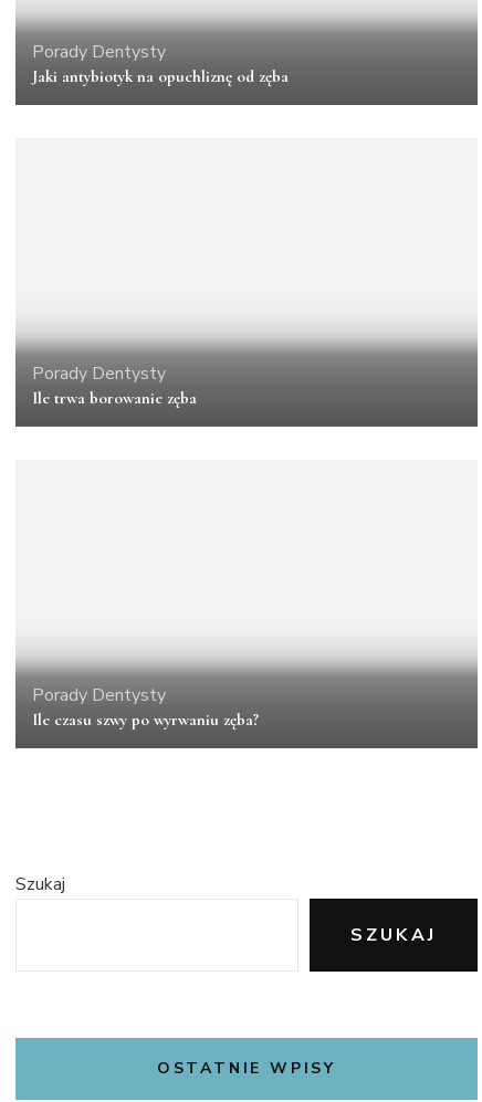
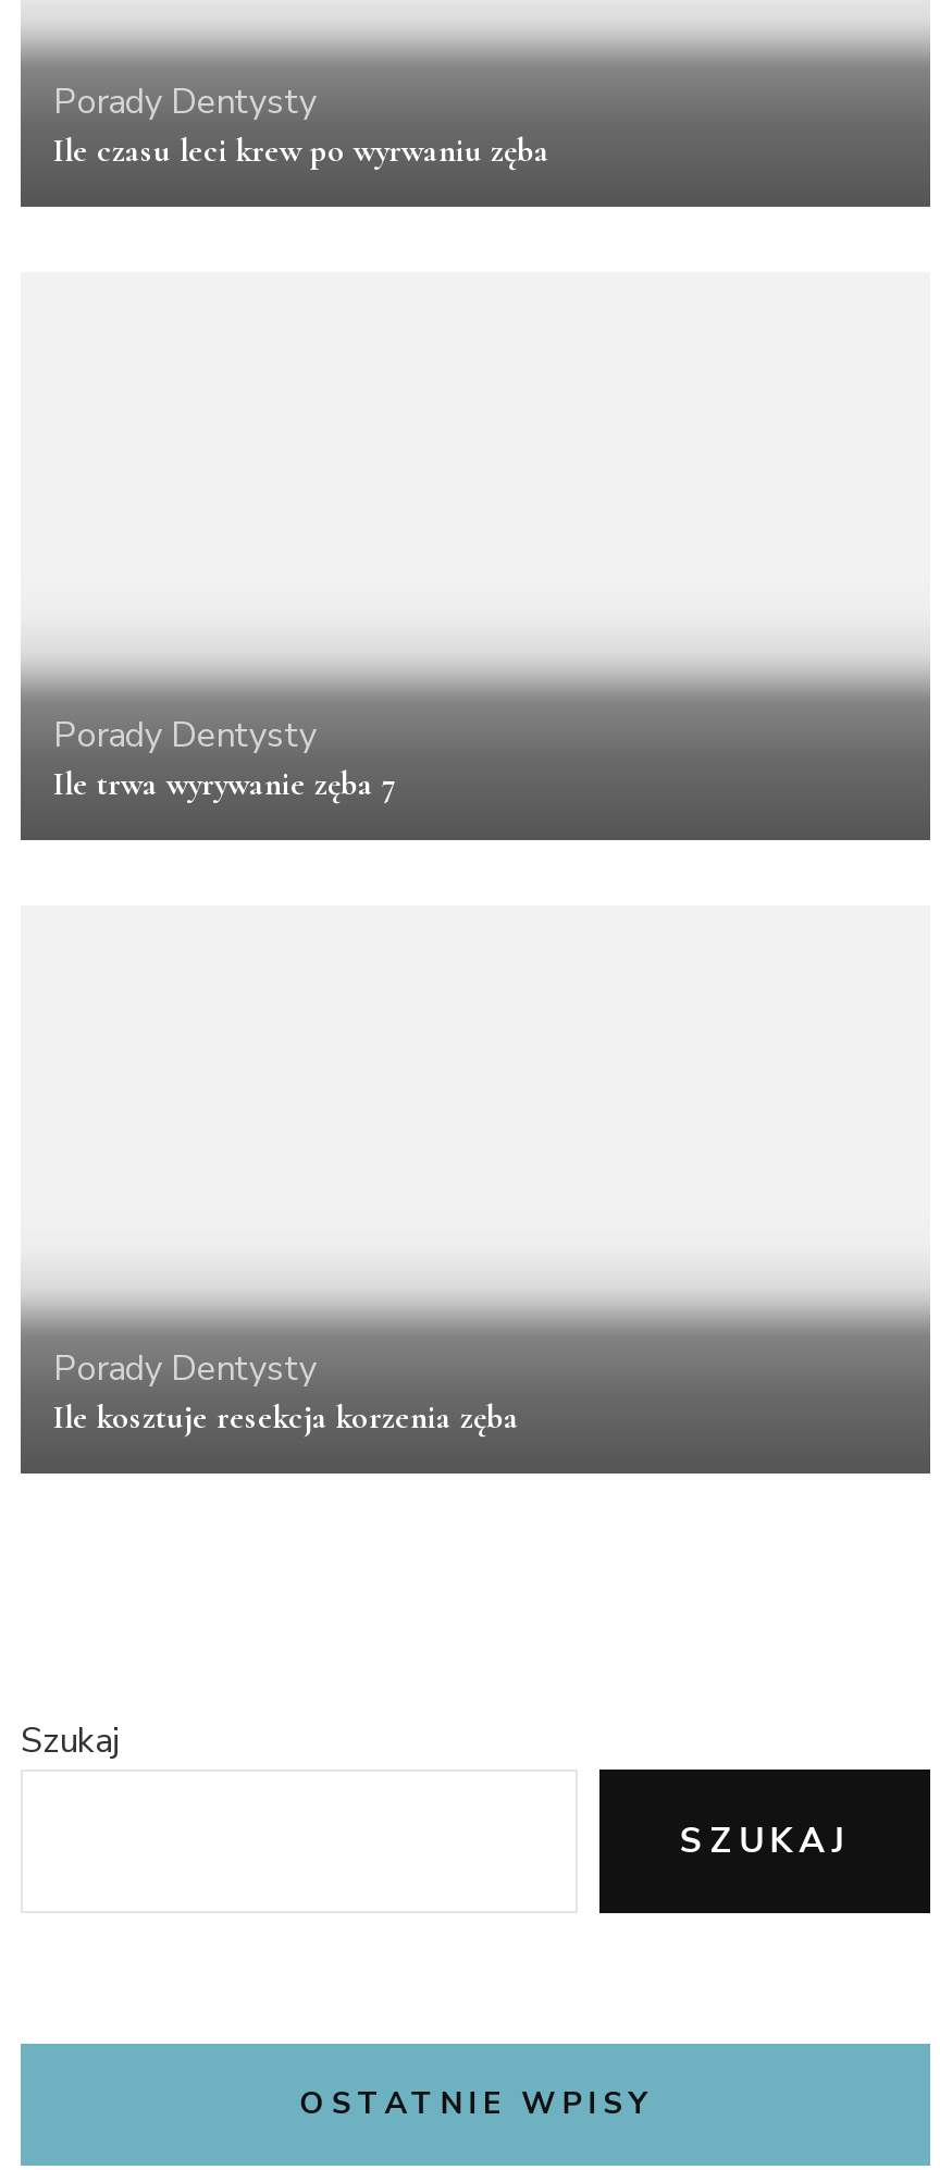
- Jaki antybiotyk na opuchliznę od zęba
+ Ile czasu leci krew po wyrwaniu zęba

- Ile trwa borowanie zęba
+ Ile trwa wyrywanie zęba 7

- Ile czasu szwy po wyrwaniu zęba?
+ Ile kosztuje resekcja korzenia zęba
